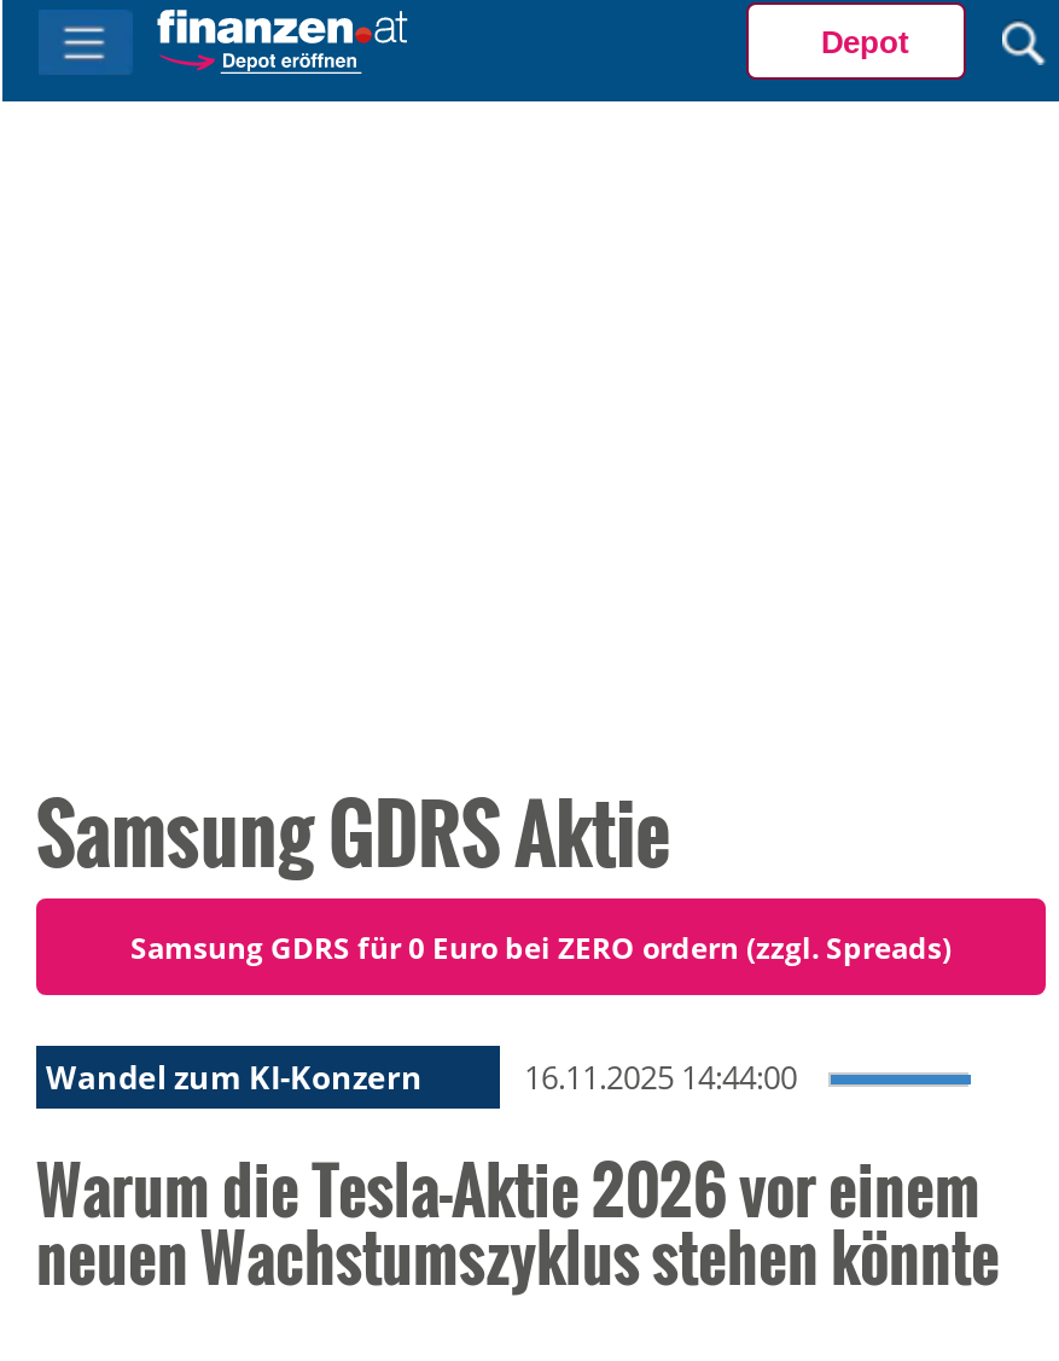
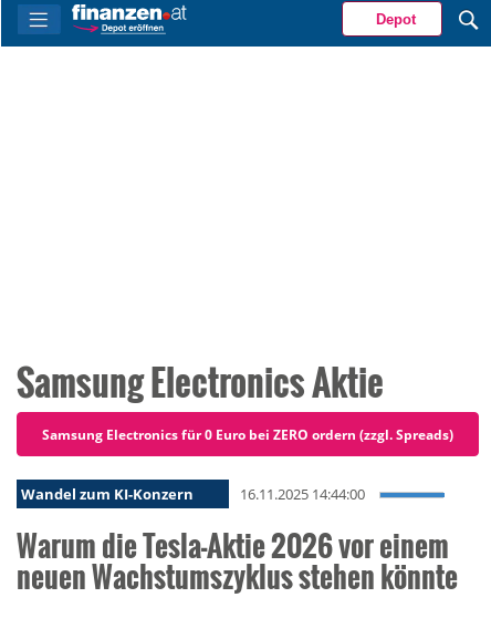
- Samsung GDRS Aktie
+ Samsung Electronics Aktie

- Samsung GDRS für 0 Euro bei ZERO ordern (zzgl. Spreads)
+ Samsung Electronics für 0 Euro bei ZERO ordern (zzgl. Spreads)
